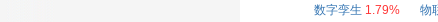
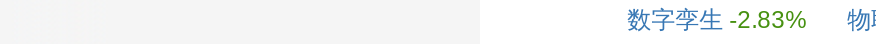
- 数字孪生 1.79%
+ 数字孪生 -2.83%
